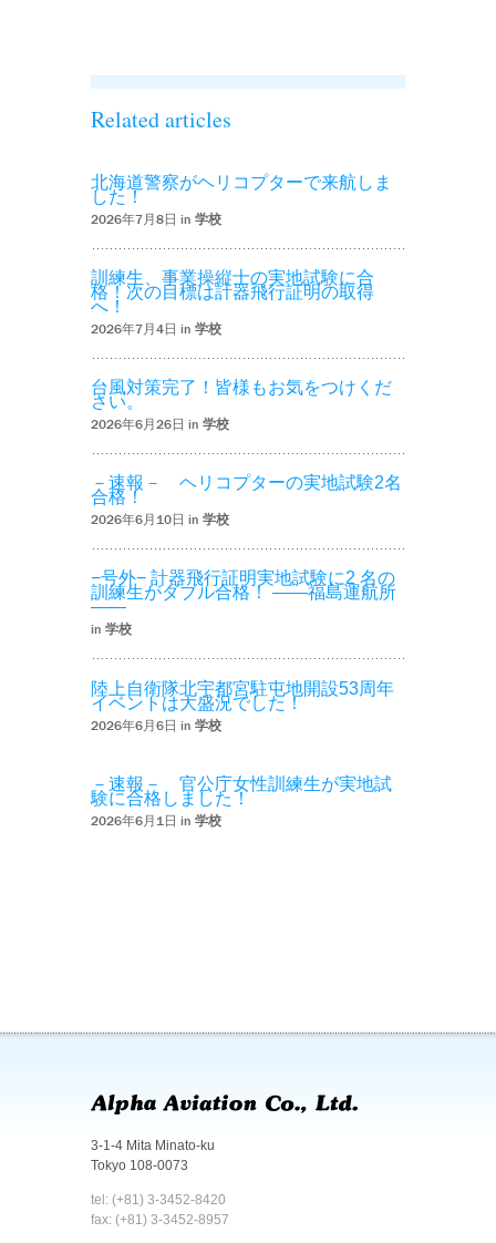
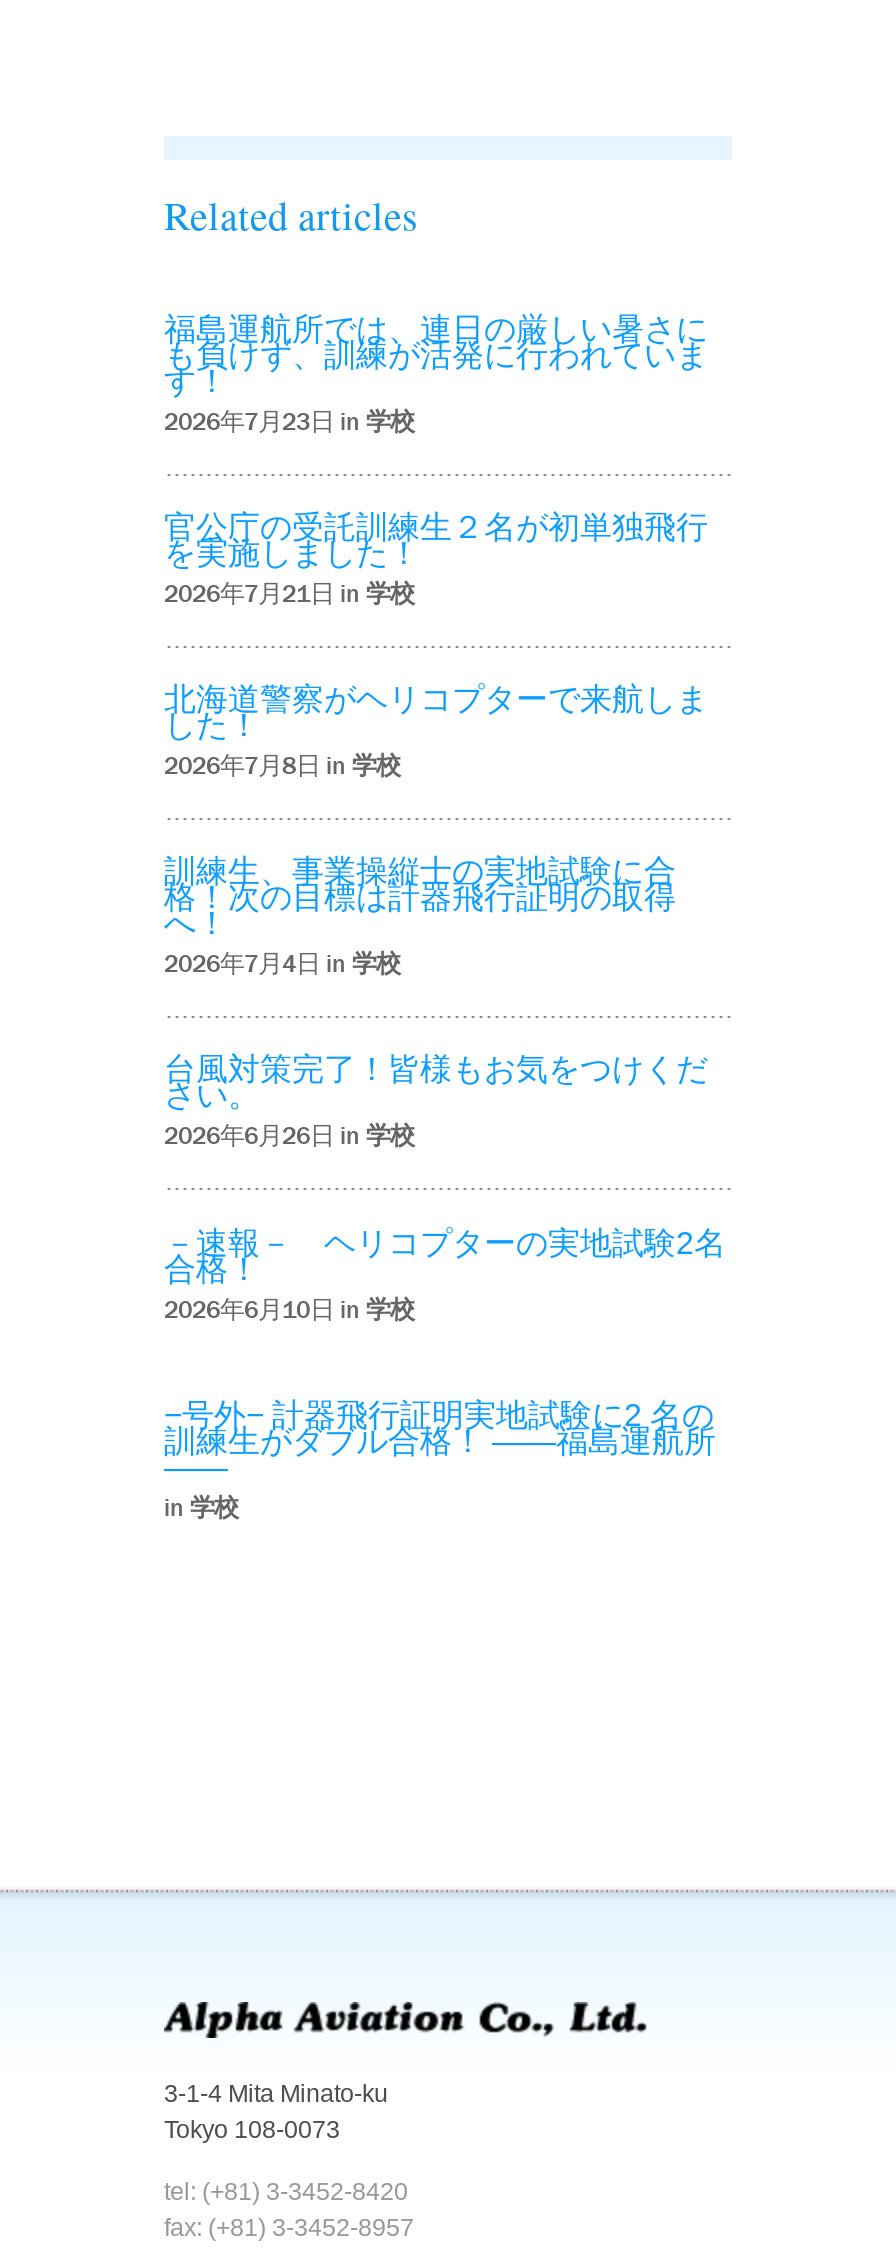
+ 福島運航所では、連日の厳しい暑さに
+ も負けず、訓練が活発に行われていま
+ す！
+ 2026年7月23日 in学校
+ 官公庁の受託訓練生２名が初単独飛行
+ を実施しました！
+ 2026年7月21日 in学校

moved down: 北海道警察がヘリコプターで来航しま | した！ | 2026年7月8日 in学校 | ... | 2026年6月10日 in学校 | in学校

- 陸上自衛隊北宇都宮駐屯地開設53周年
- イベントは大盛況でした！
- 2026年6月6日 in学校
- －速報－ 官公庁女性訓練生が実地試
- 験に合格しました！
- 2026年6月1日 in学校
